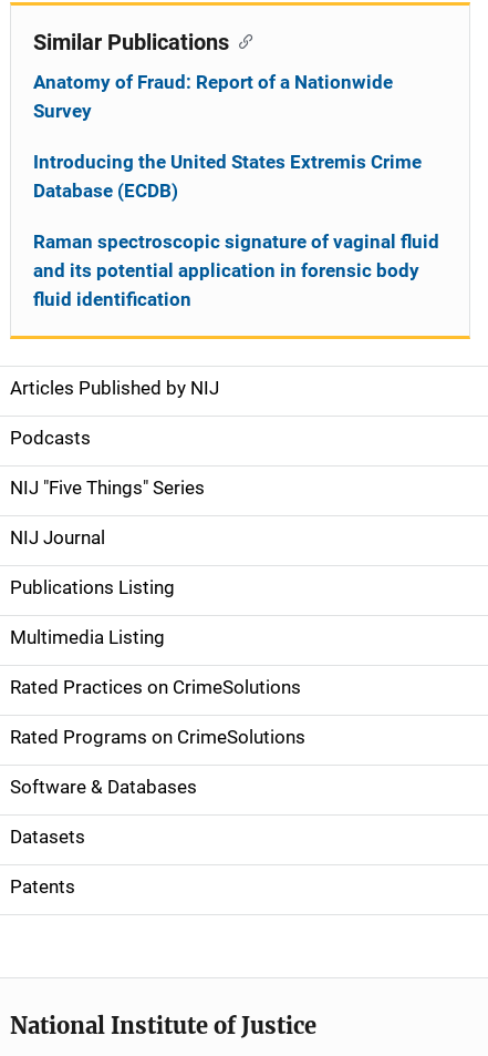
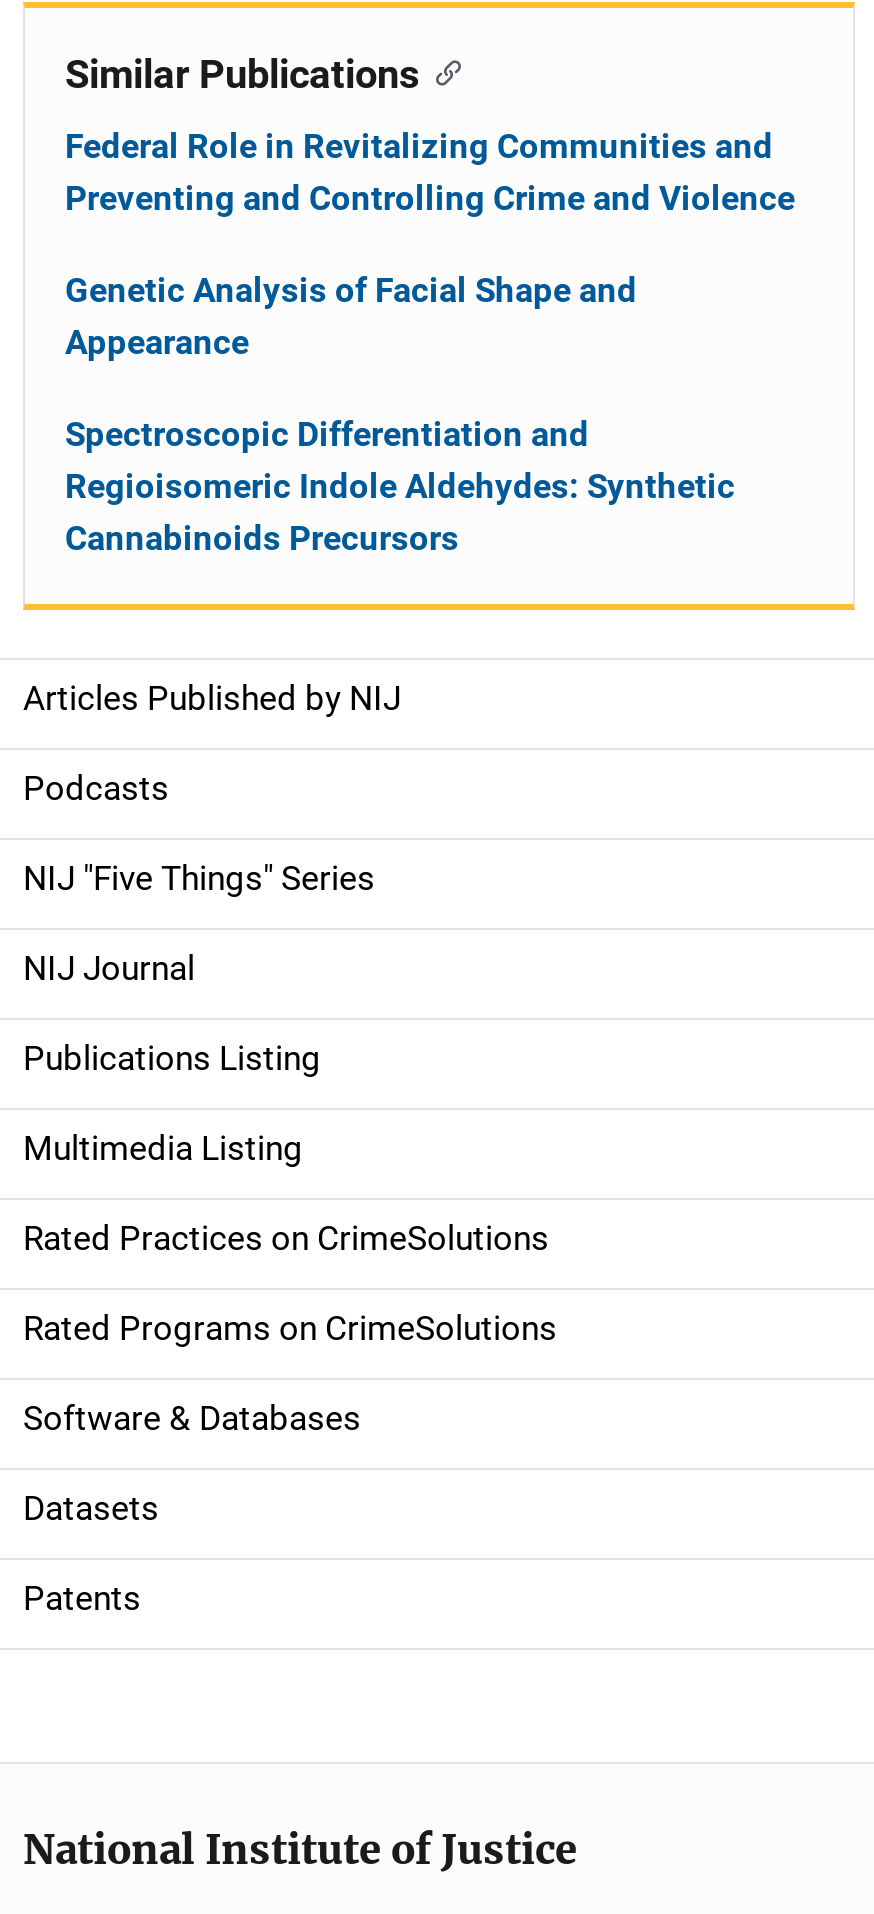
- Anatomy of Fraud: Report of a Nationwide
- Survey
+ Federal Role in Revitalizing Communities and
+ Preventing and Controlling Crime and Violence

- Introducing the United States Extremis Crime
- Database (ECDB)
+ Genetic Analysis of Facial Shape and
+ Appearance

- Raman spectroscopic signature of vaginal fluid
- and its potential application in forensic body
- fluid identification
+ Spectroscopic Differentiation and
+ Regioisomeric Indole Aldehydes: Synthetic
+ Cannabinoids Precursors
